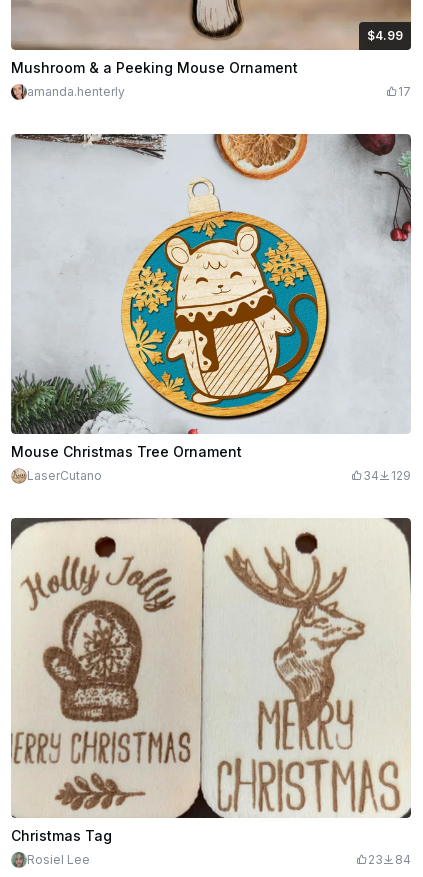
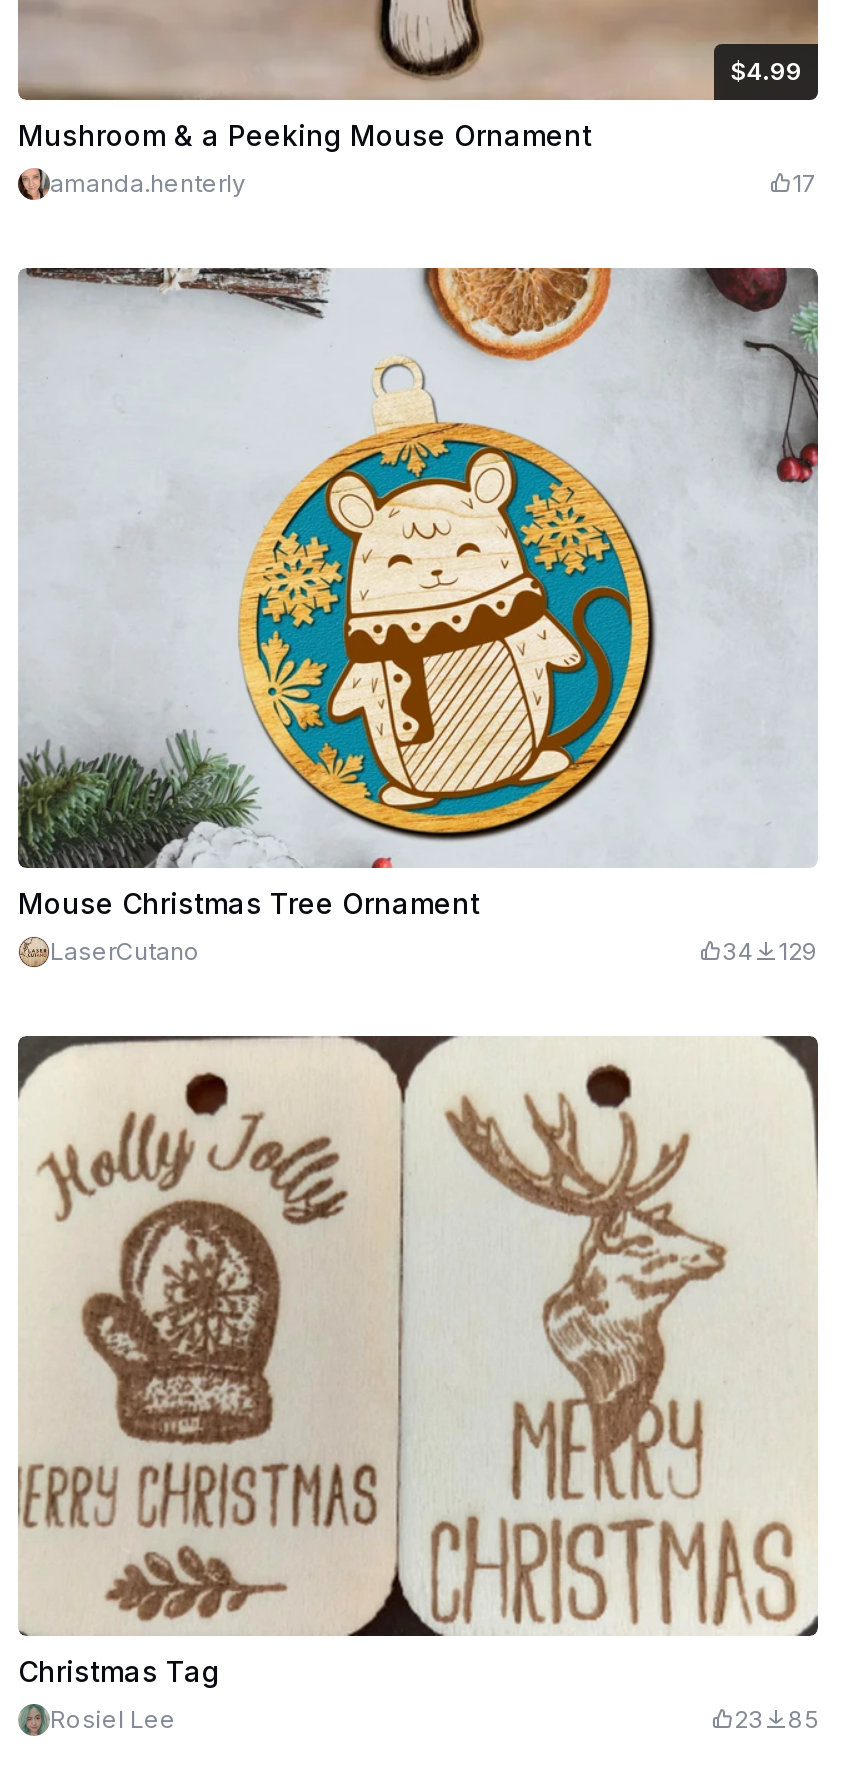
- 23 84
+ 23 85
